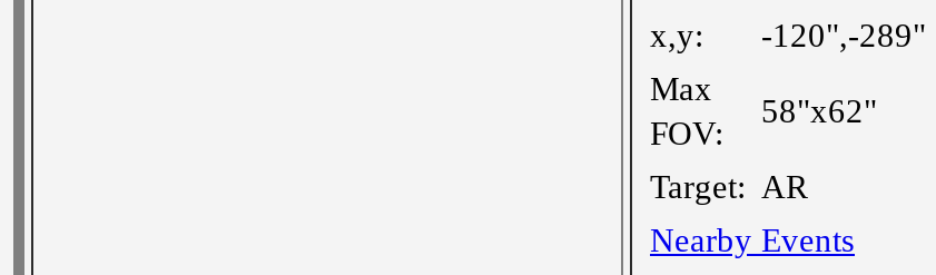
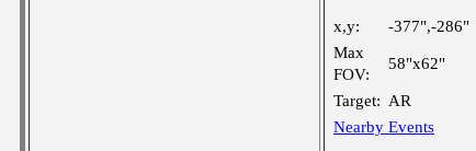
- x,y: -120",-289"
+ x,y: -377",-286"
